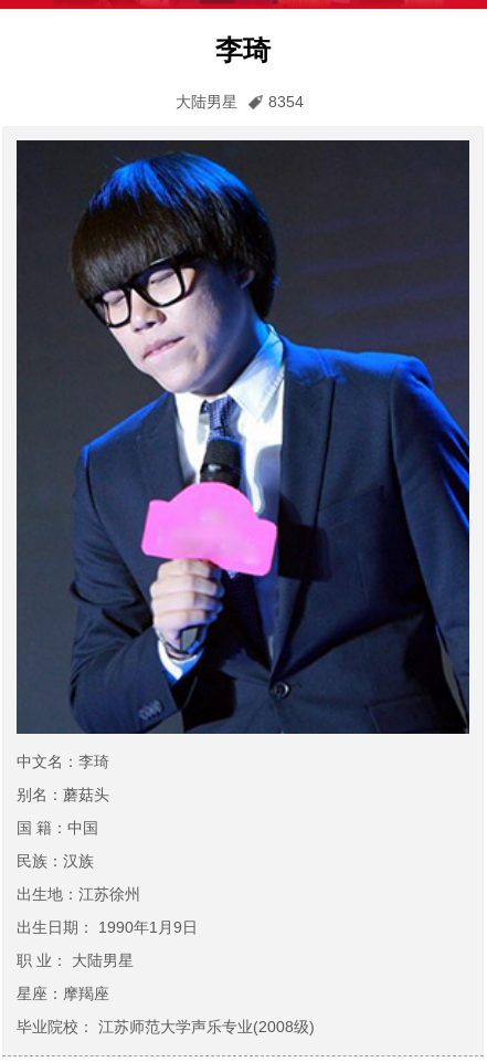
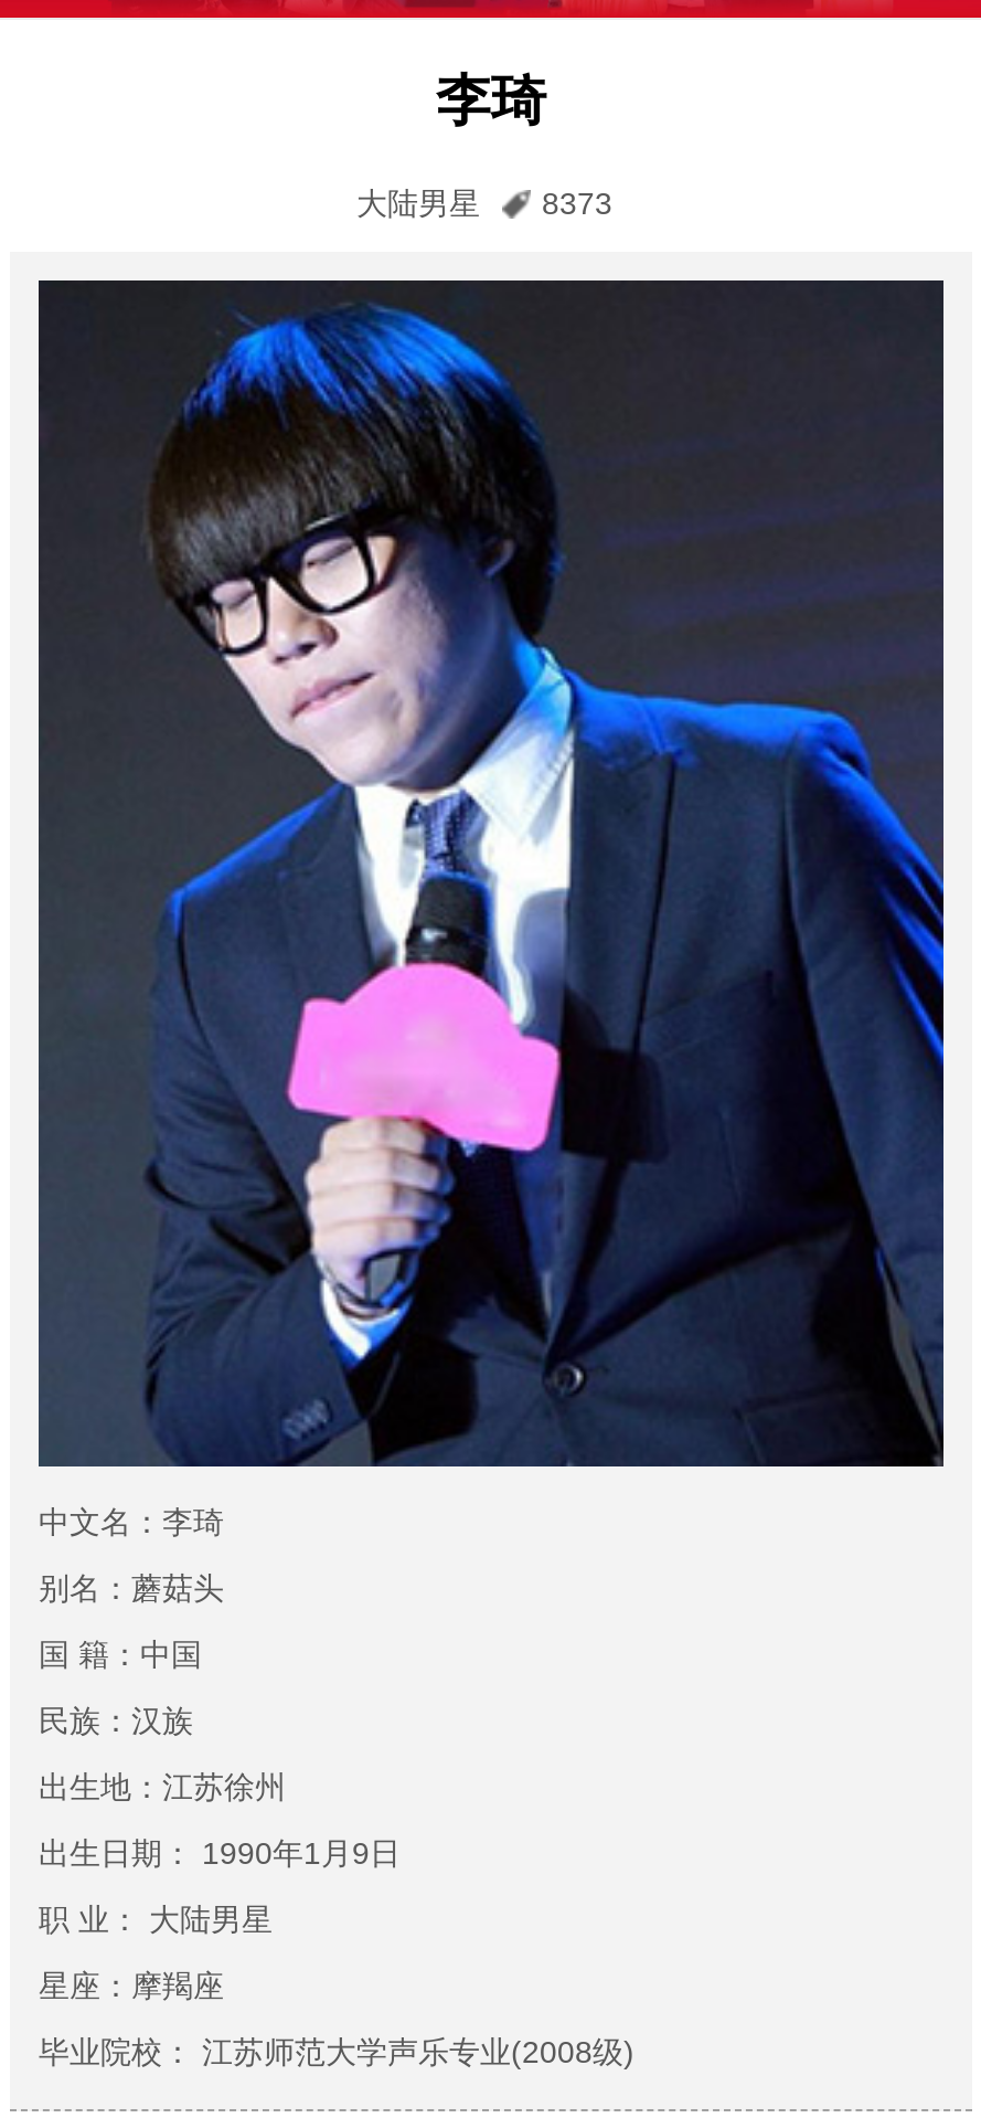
- 大陆男星 8354
+ 大陆男星 8373
